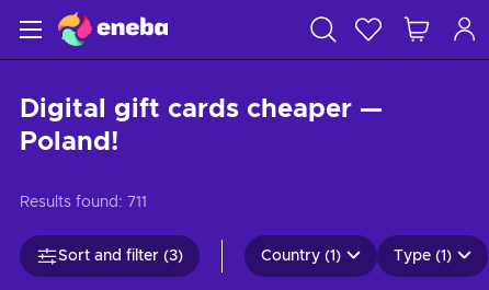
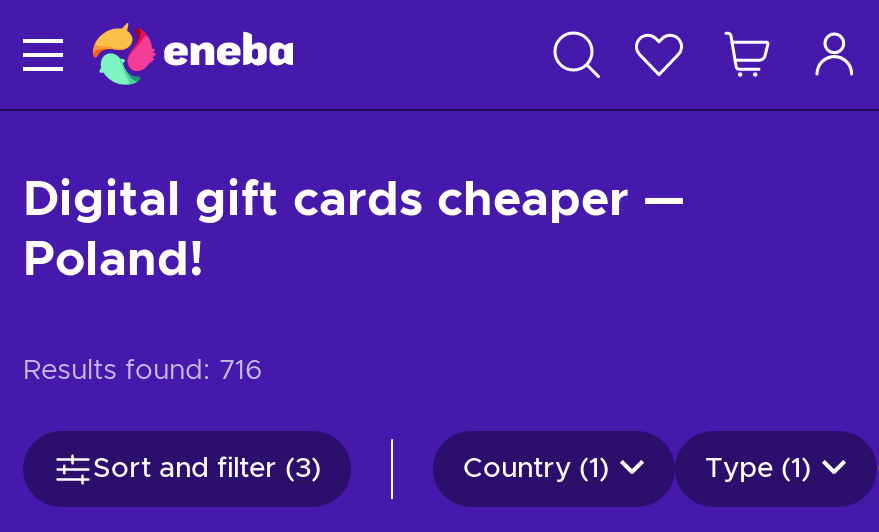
- Results found: 711
+ Results found: 716
